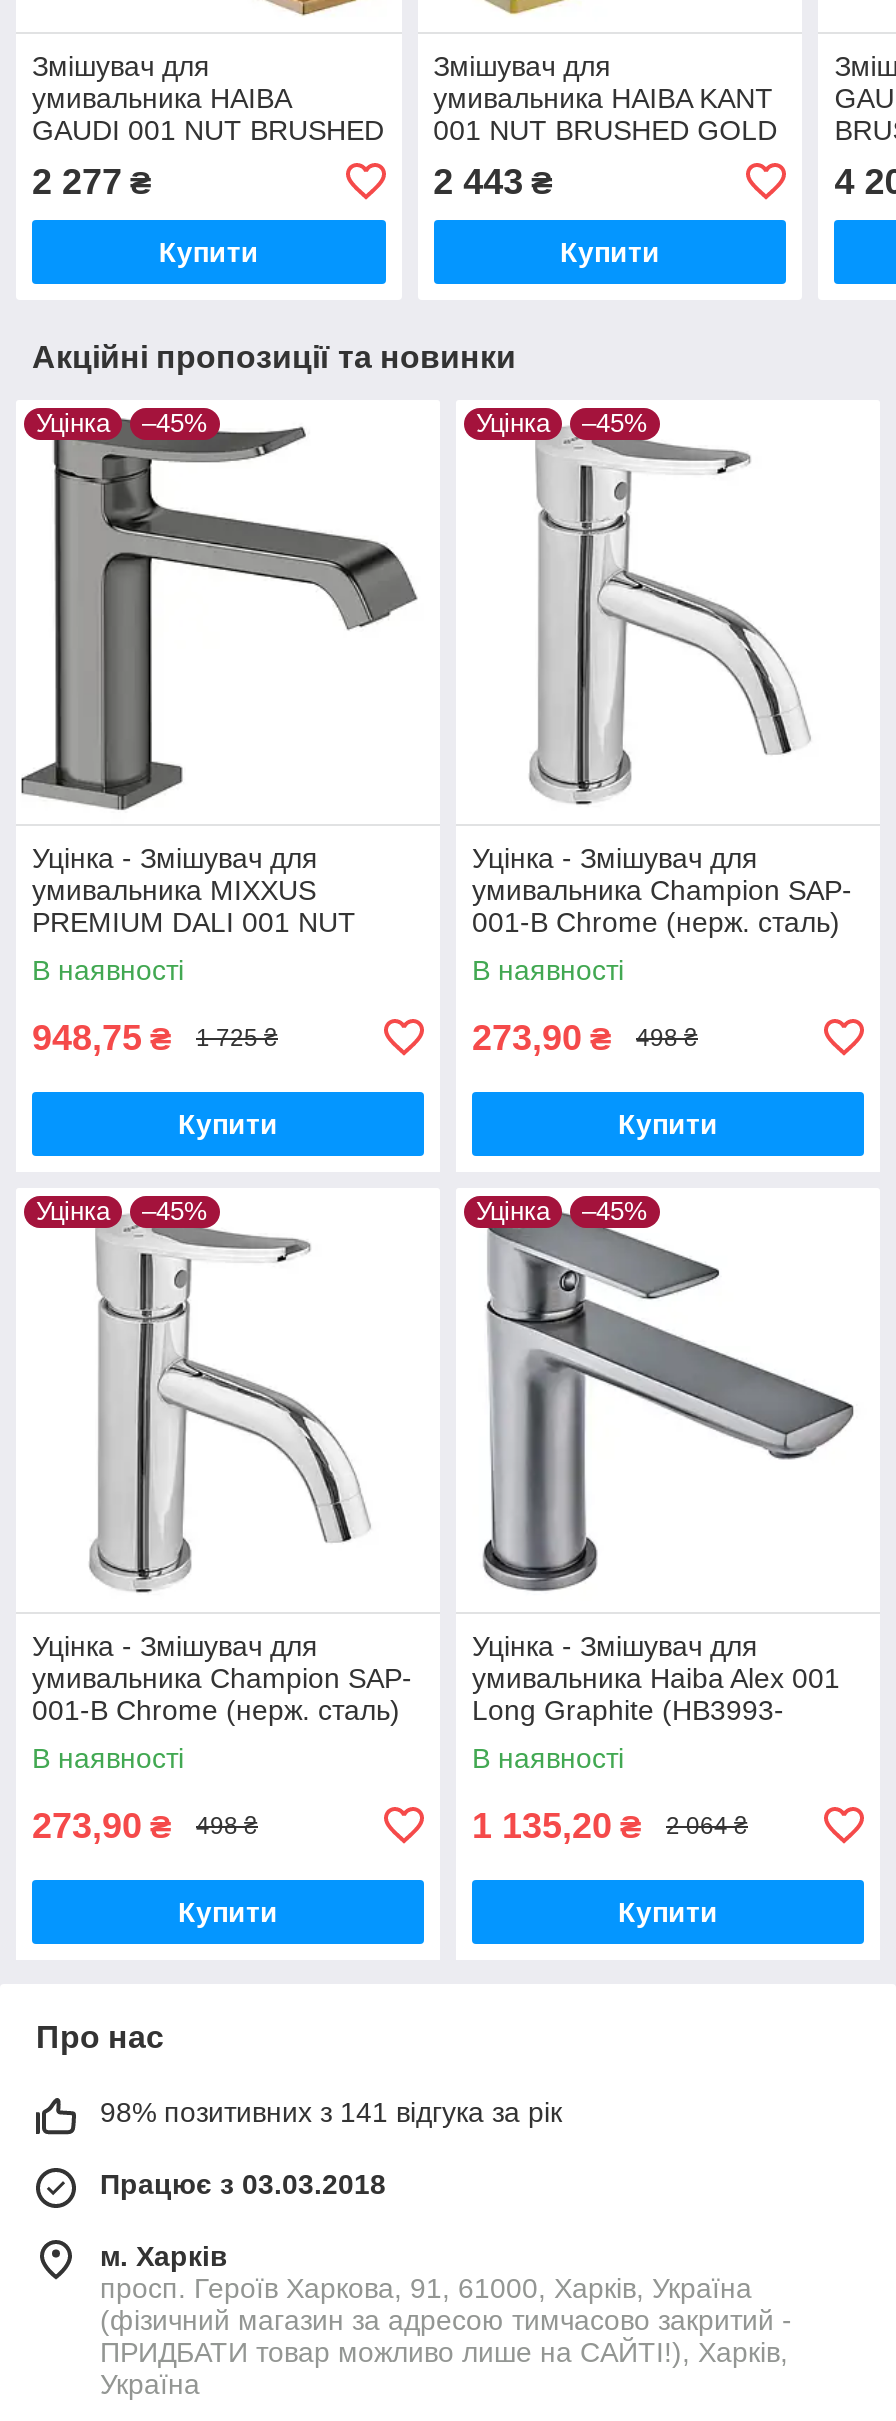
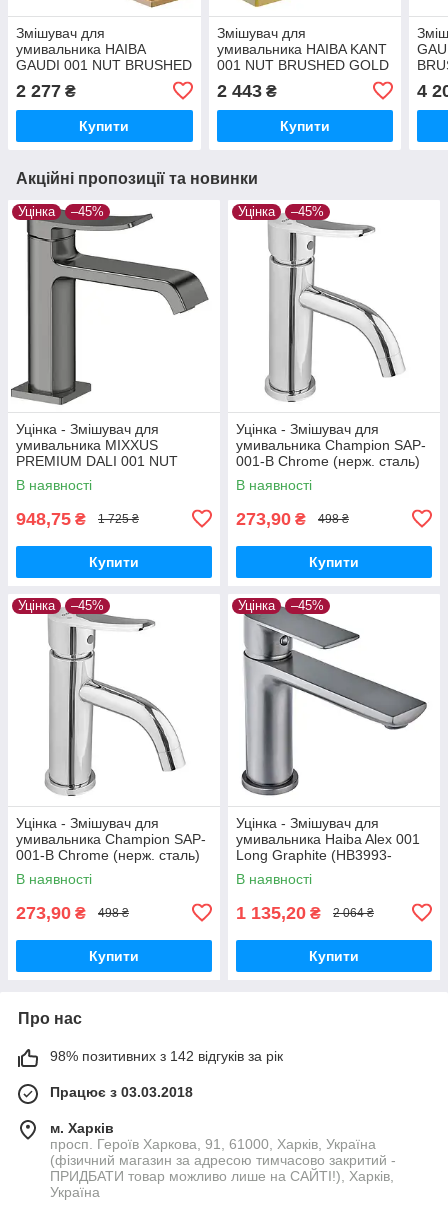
- 98% позитивних з 141 відгука за рік
+ 98% позитивних з 142 відгуків за рік
